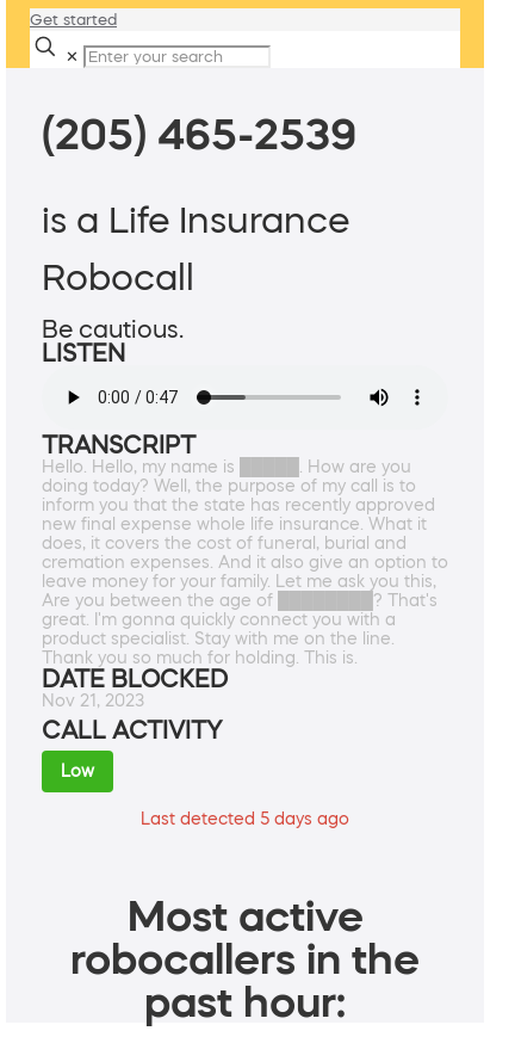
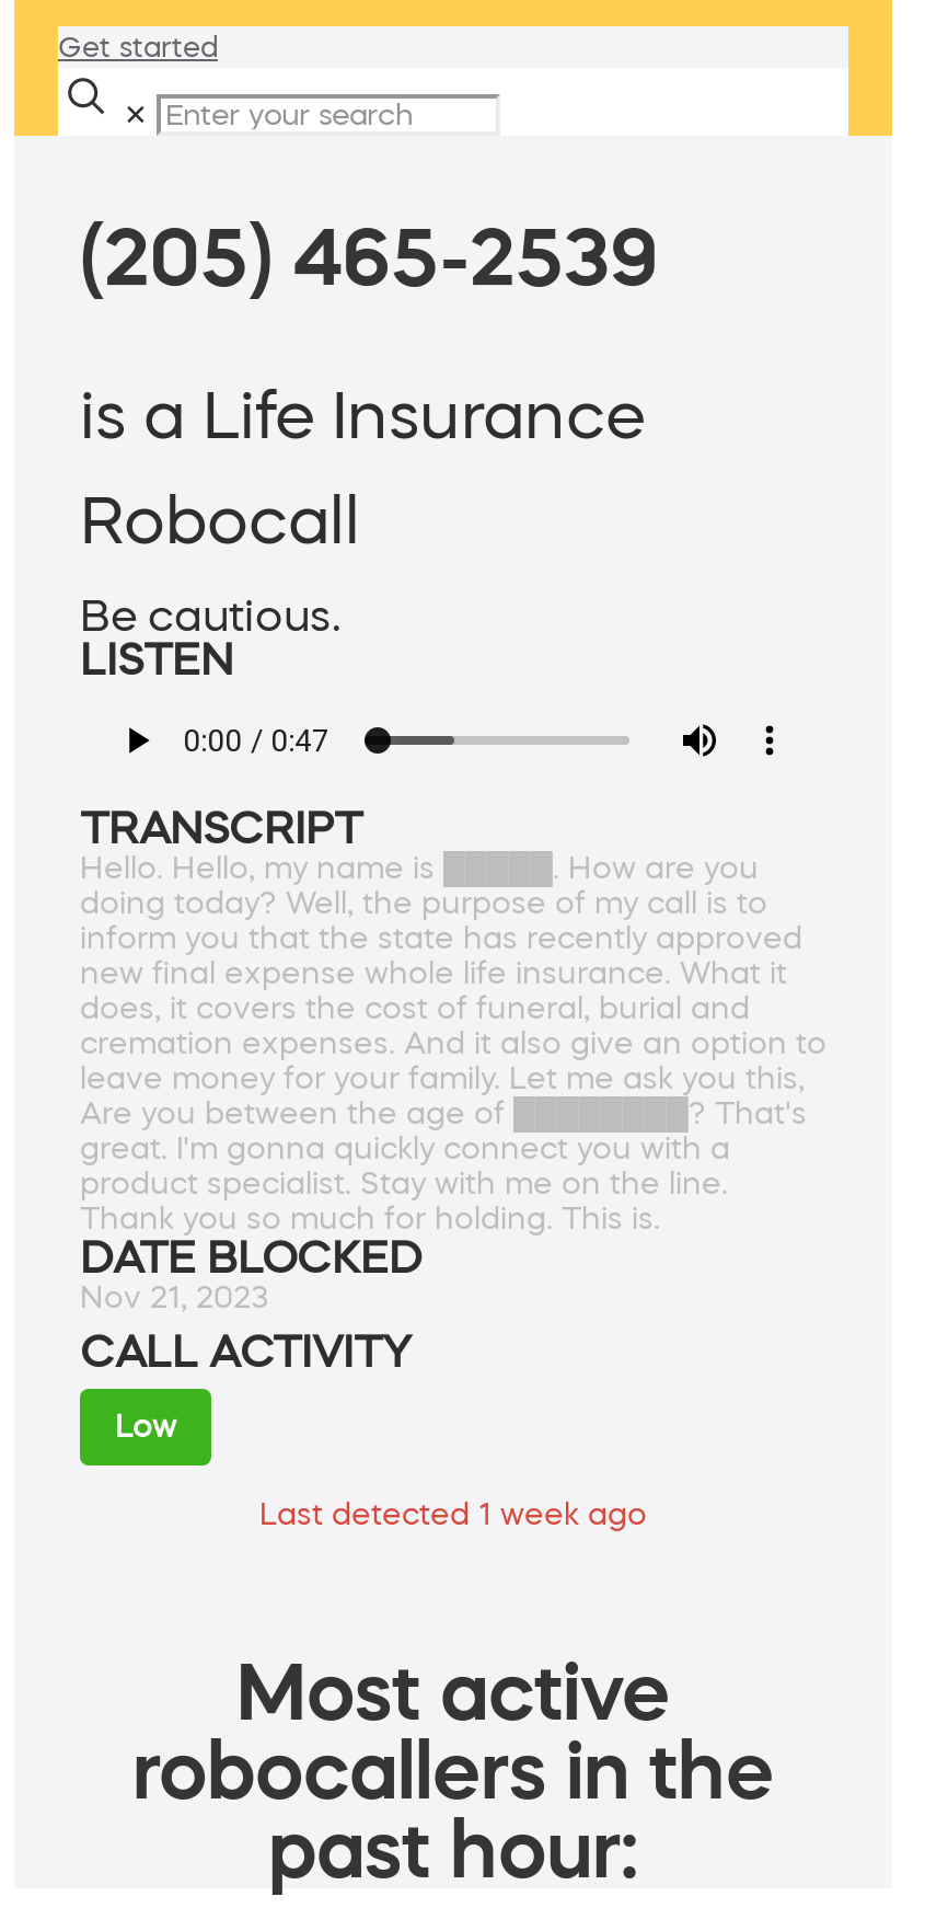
- Last detected 5 days ago
+ Last detected 1 week ago
